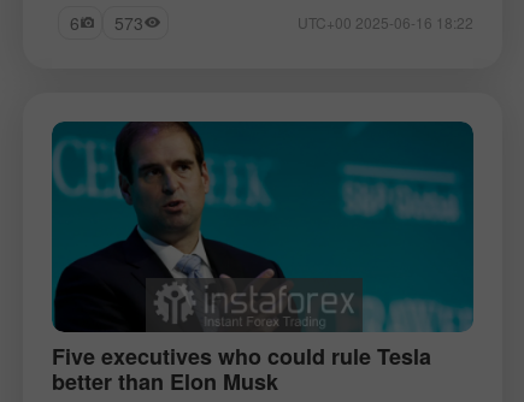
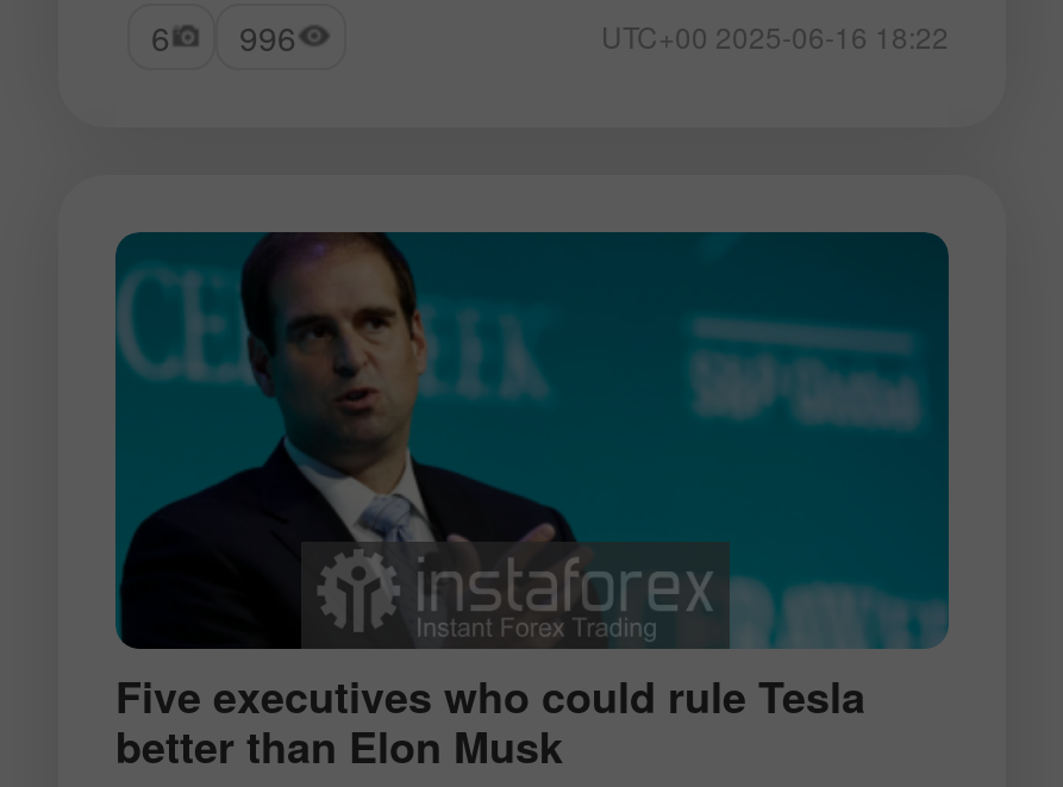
- 6 573
+ 6 996
